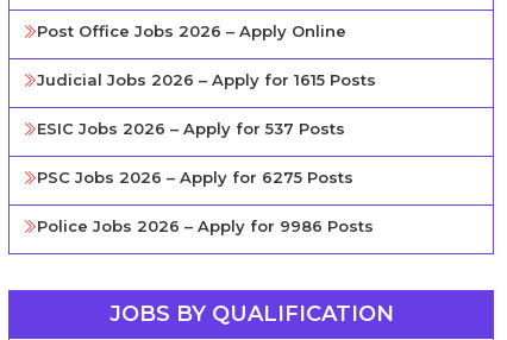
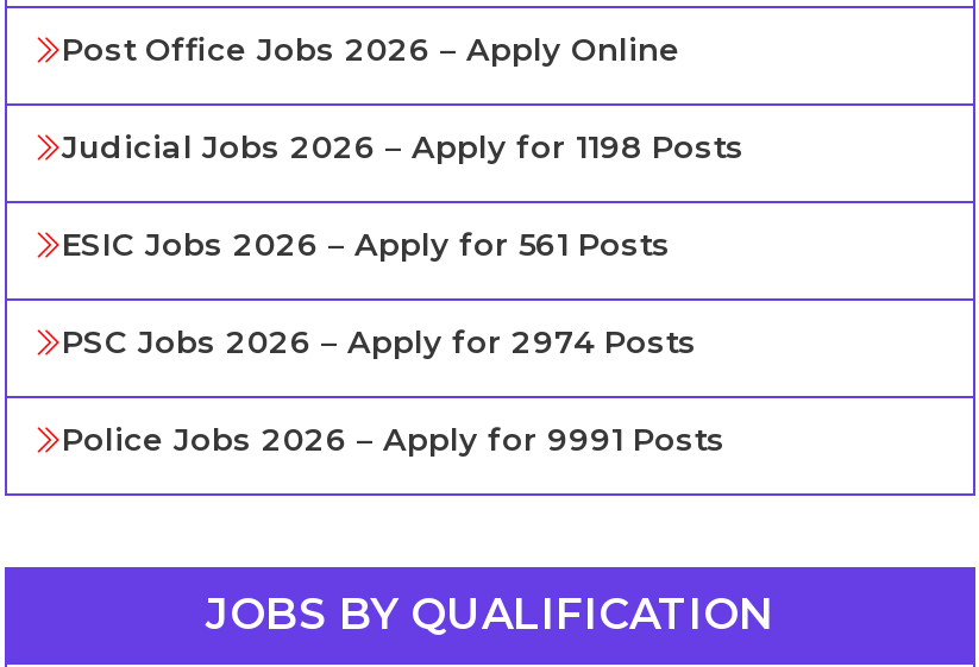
- Judicial Jobs 2026 – Apply for 1615 Posts
+ Judicial Jobs 2026 – Apply for 1198 Posts

- ESIC Jobs 2026 – Apply for 537 Posts
+ ESIC Jobs 2026 – Apply for 561 Posts

- PSC Jobs 2026 – Apply for 6275 Posts
+ PSC Jobs 2026 – Apply for 2974 Posts

- Police Jobs 2026 – Apply for 9986 Posts
+ Police Jobs 2026 – Apply for 9991 Posts
